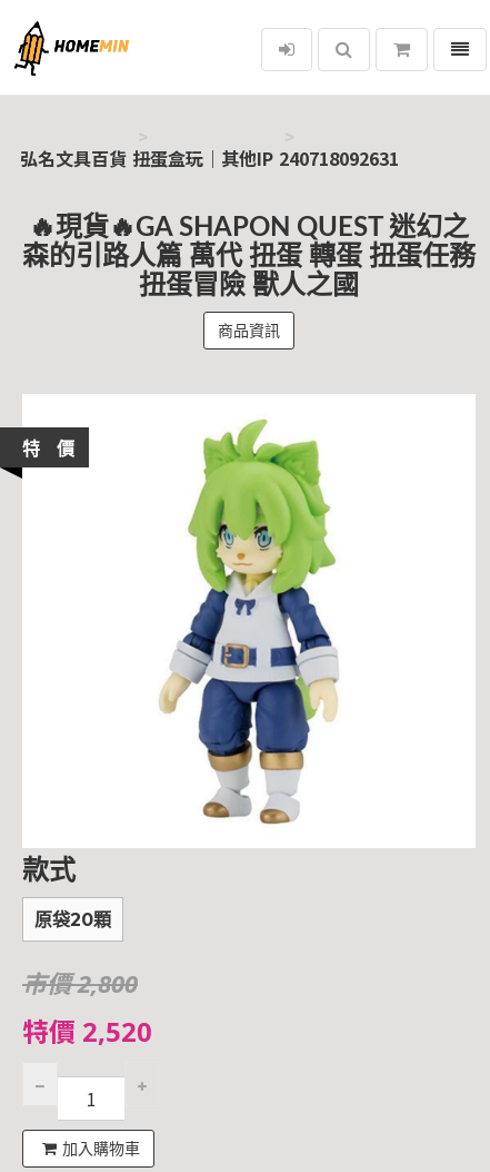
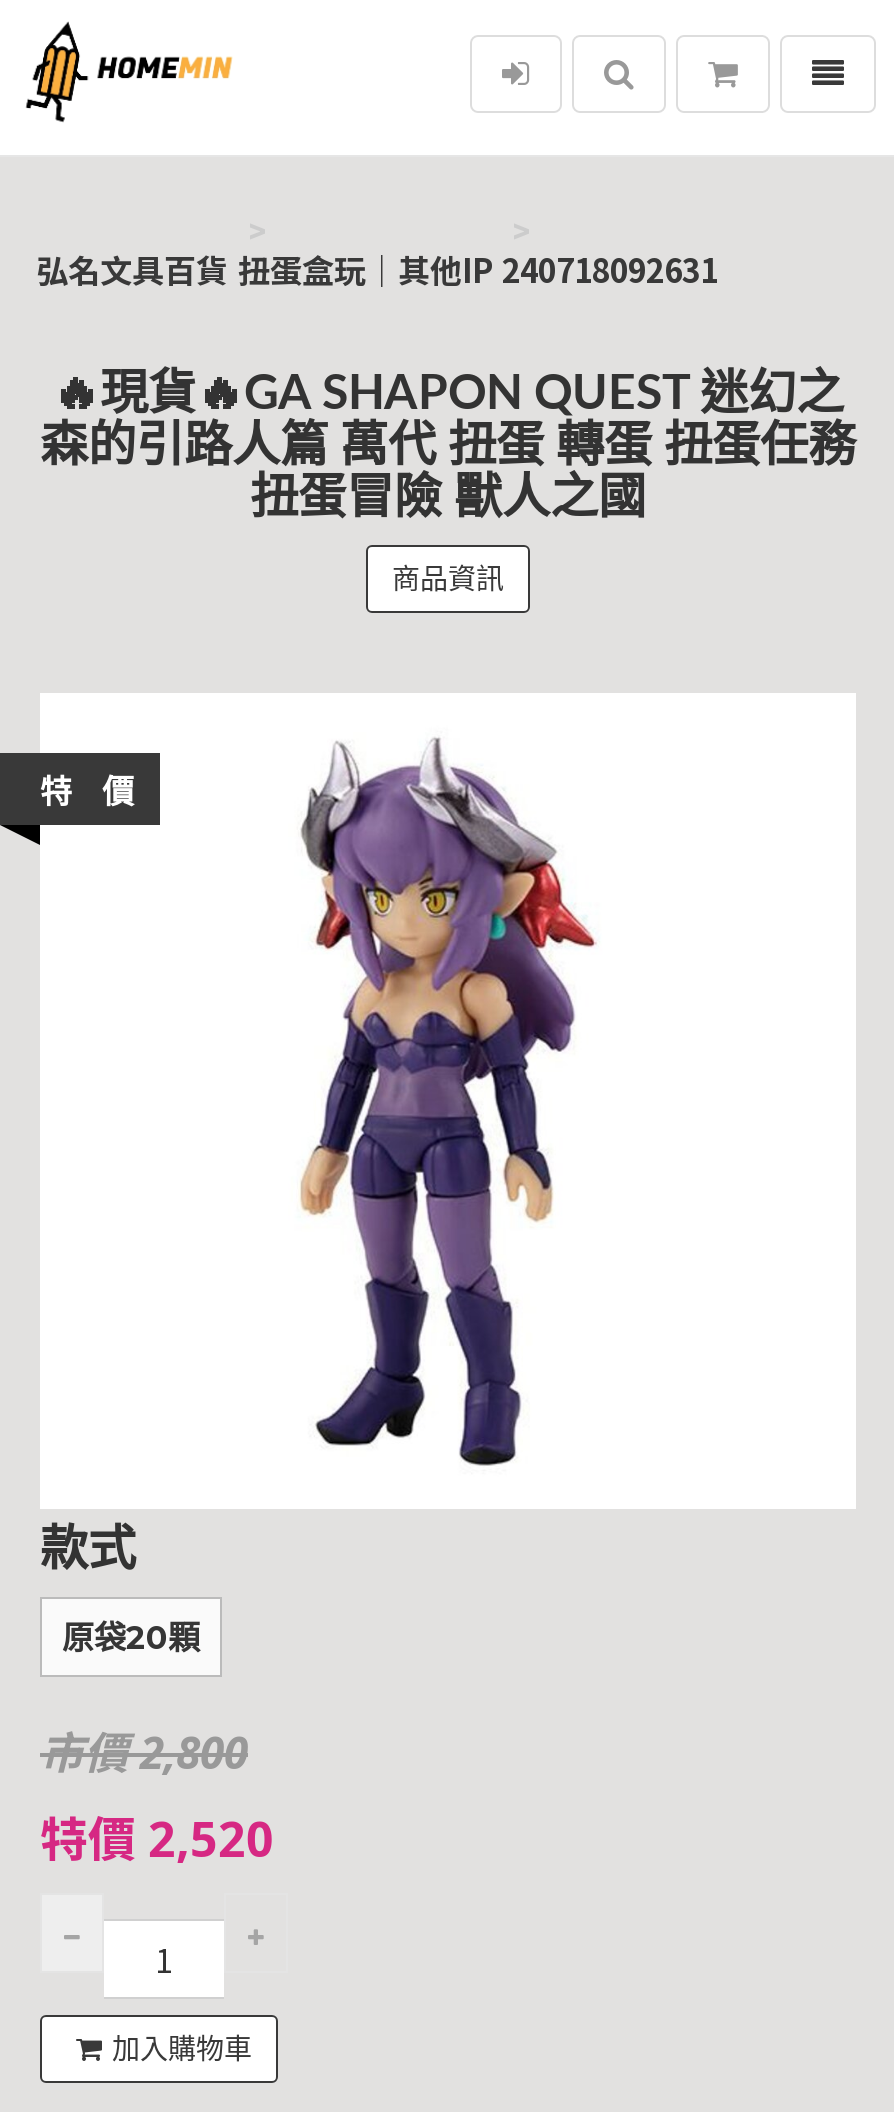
- [image]
+ [image]
